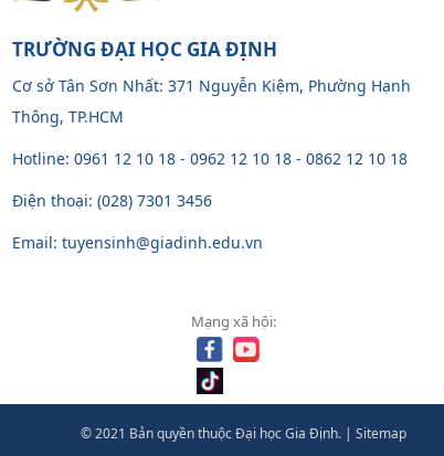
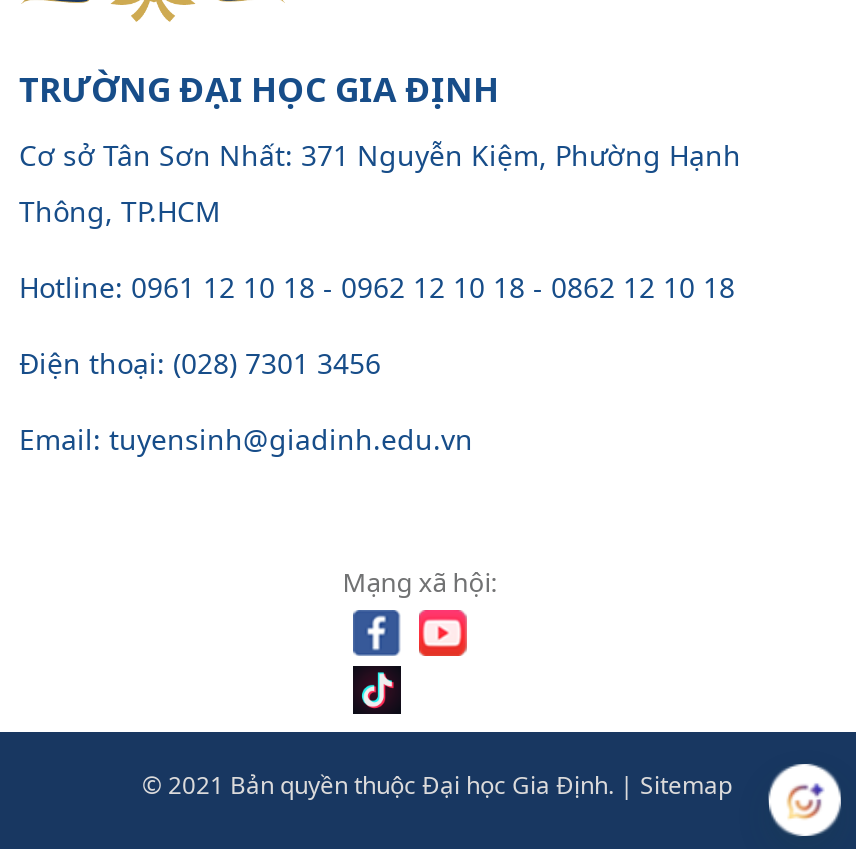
+ [image]
